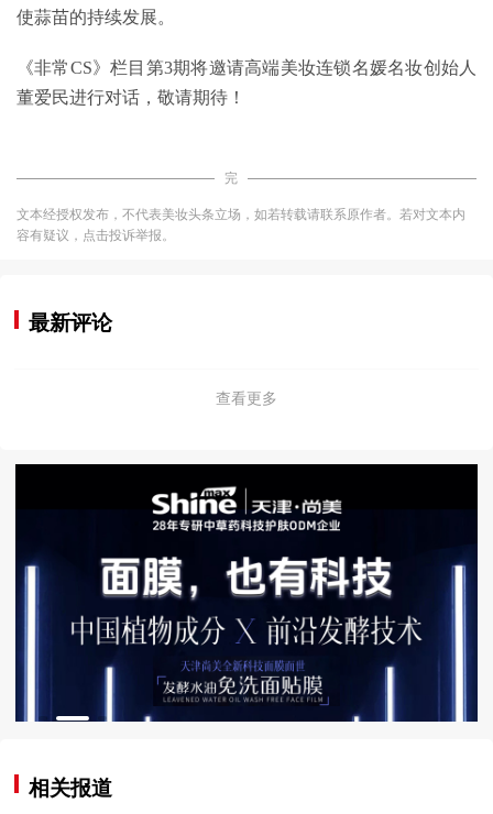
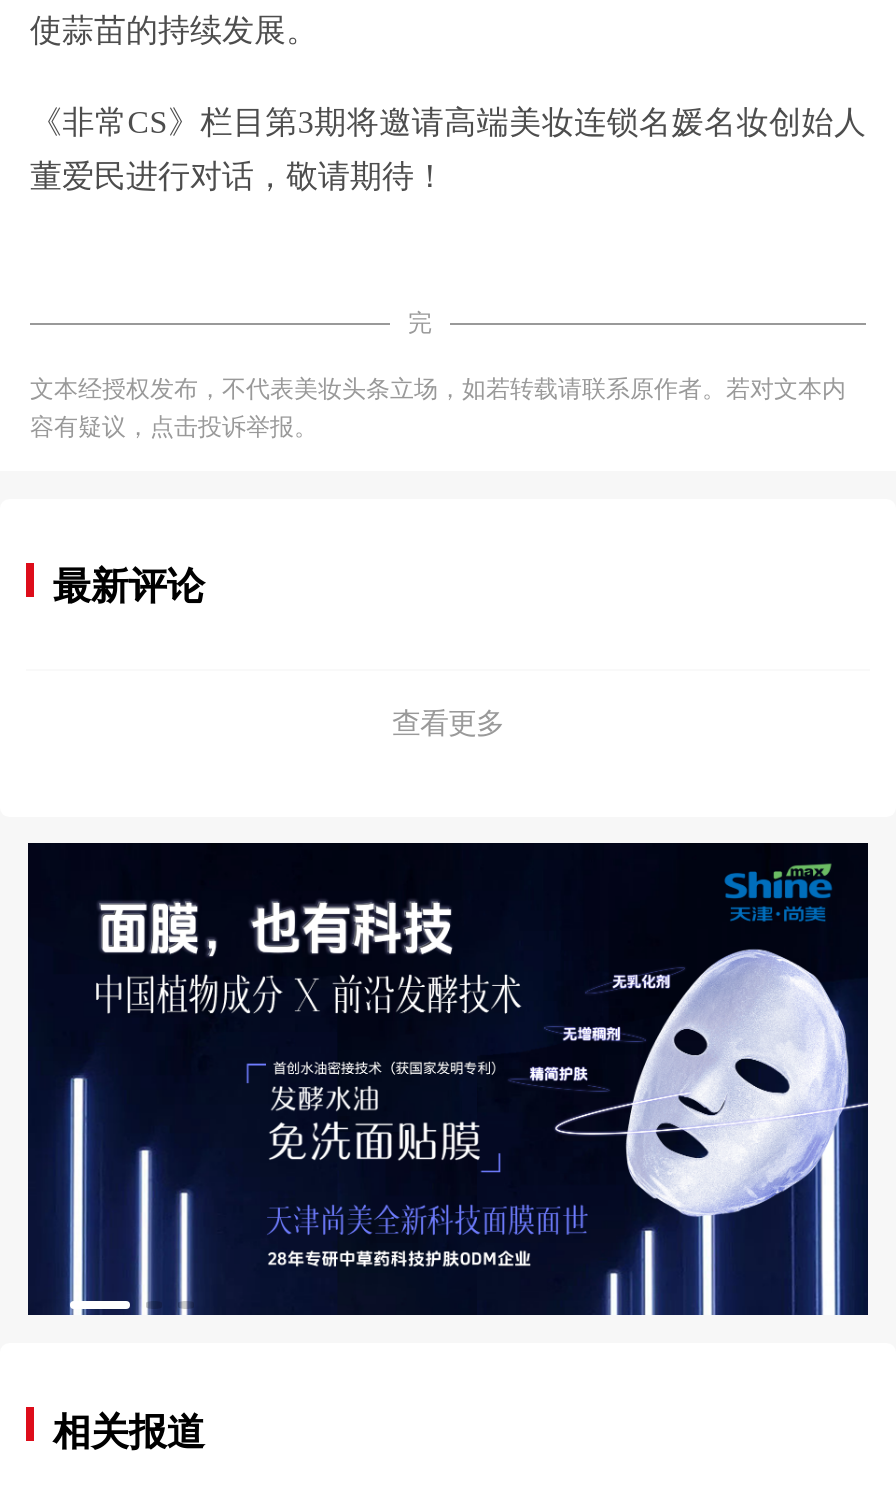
- [image]
+ [image]
